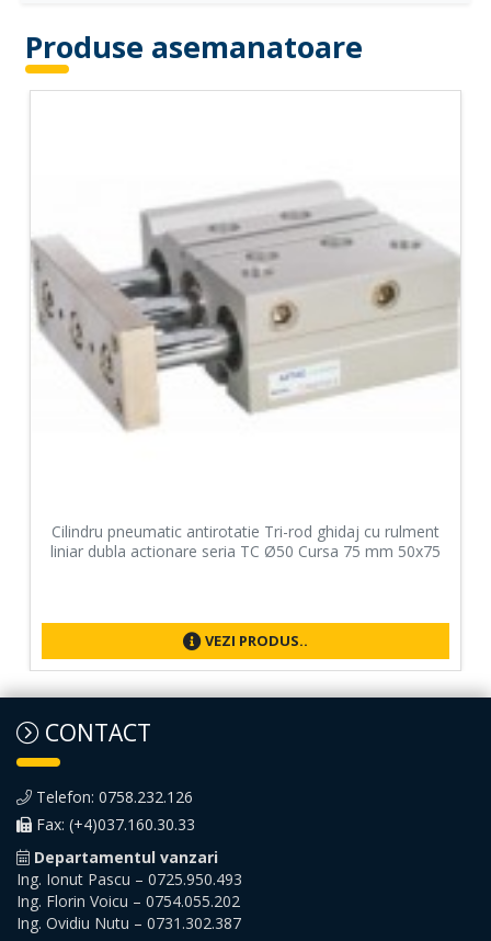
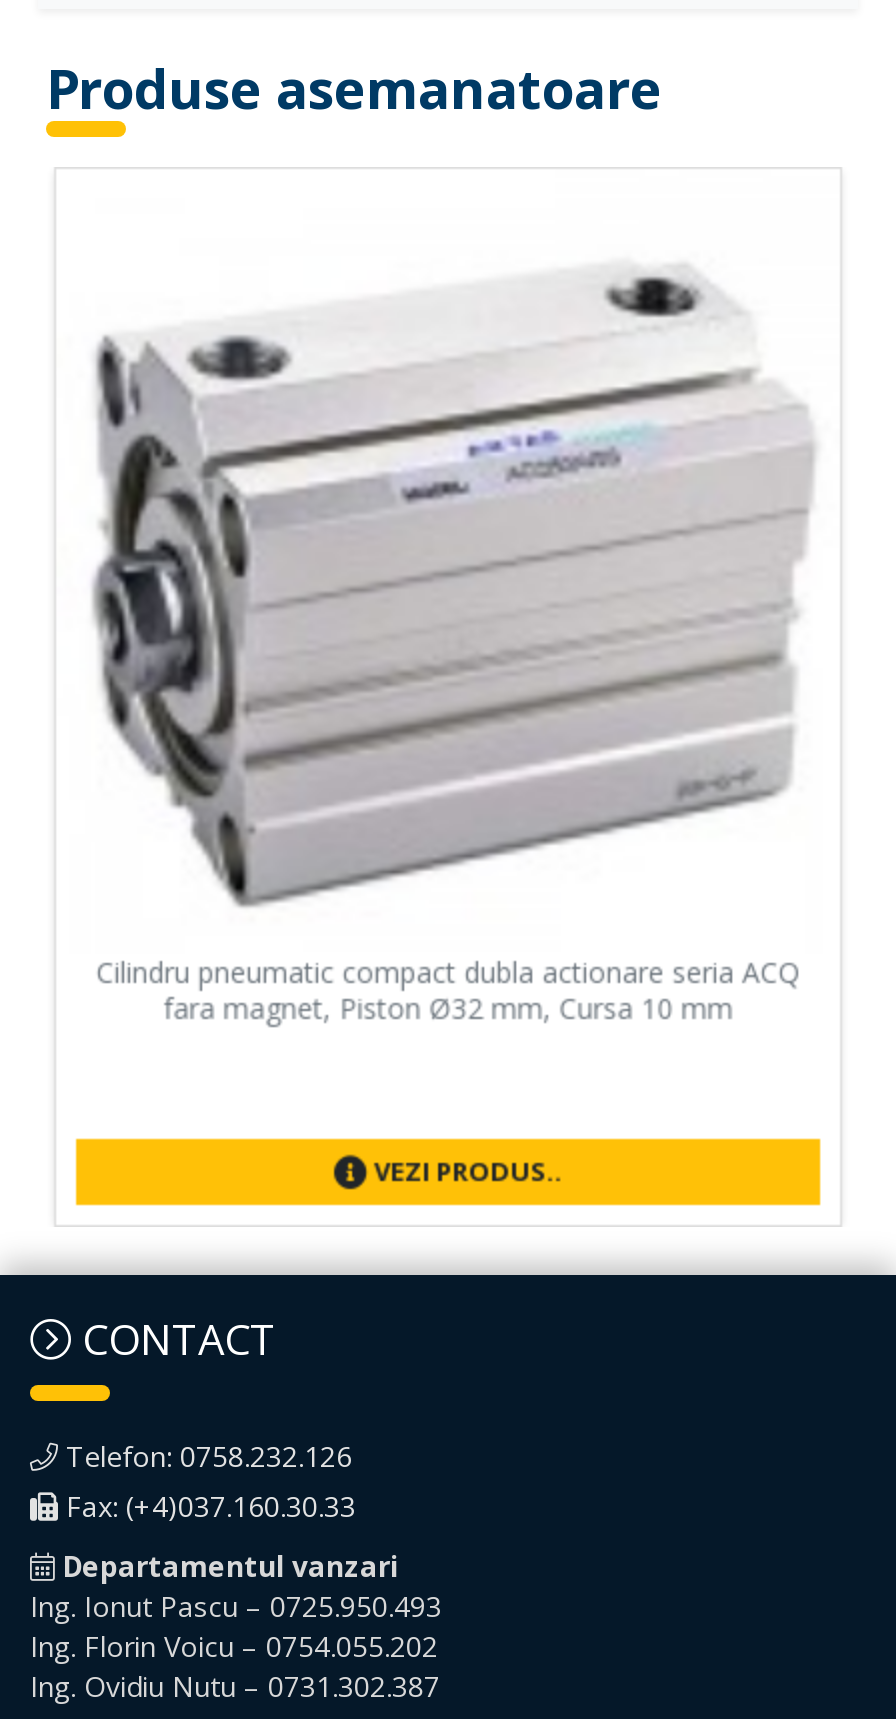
- [image]
- Cilindru pneumatic antirotatie Tri-rod ghidaj cu rulment
- liniar dubla actionare seria TC Ø50 Cursa 75 mm 50x75
+ [image]
+ Cilindru pneumatic compact dubla actionare seria ACQ
+ fara magnet, Piston Ø32 mm, Cursa 10 mm
